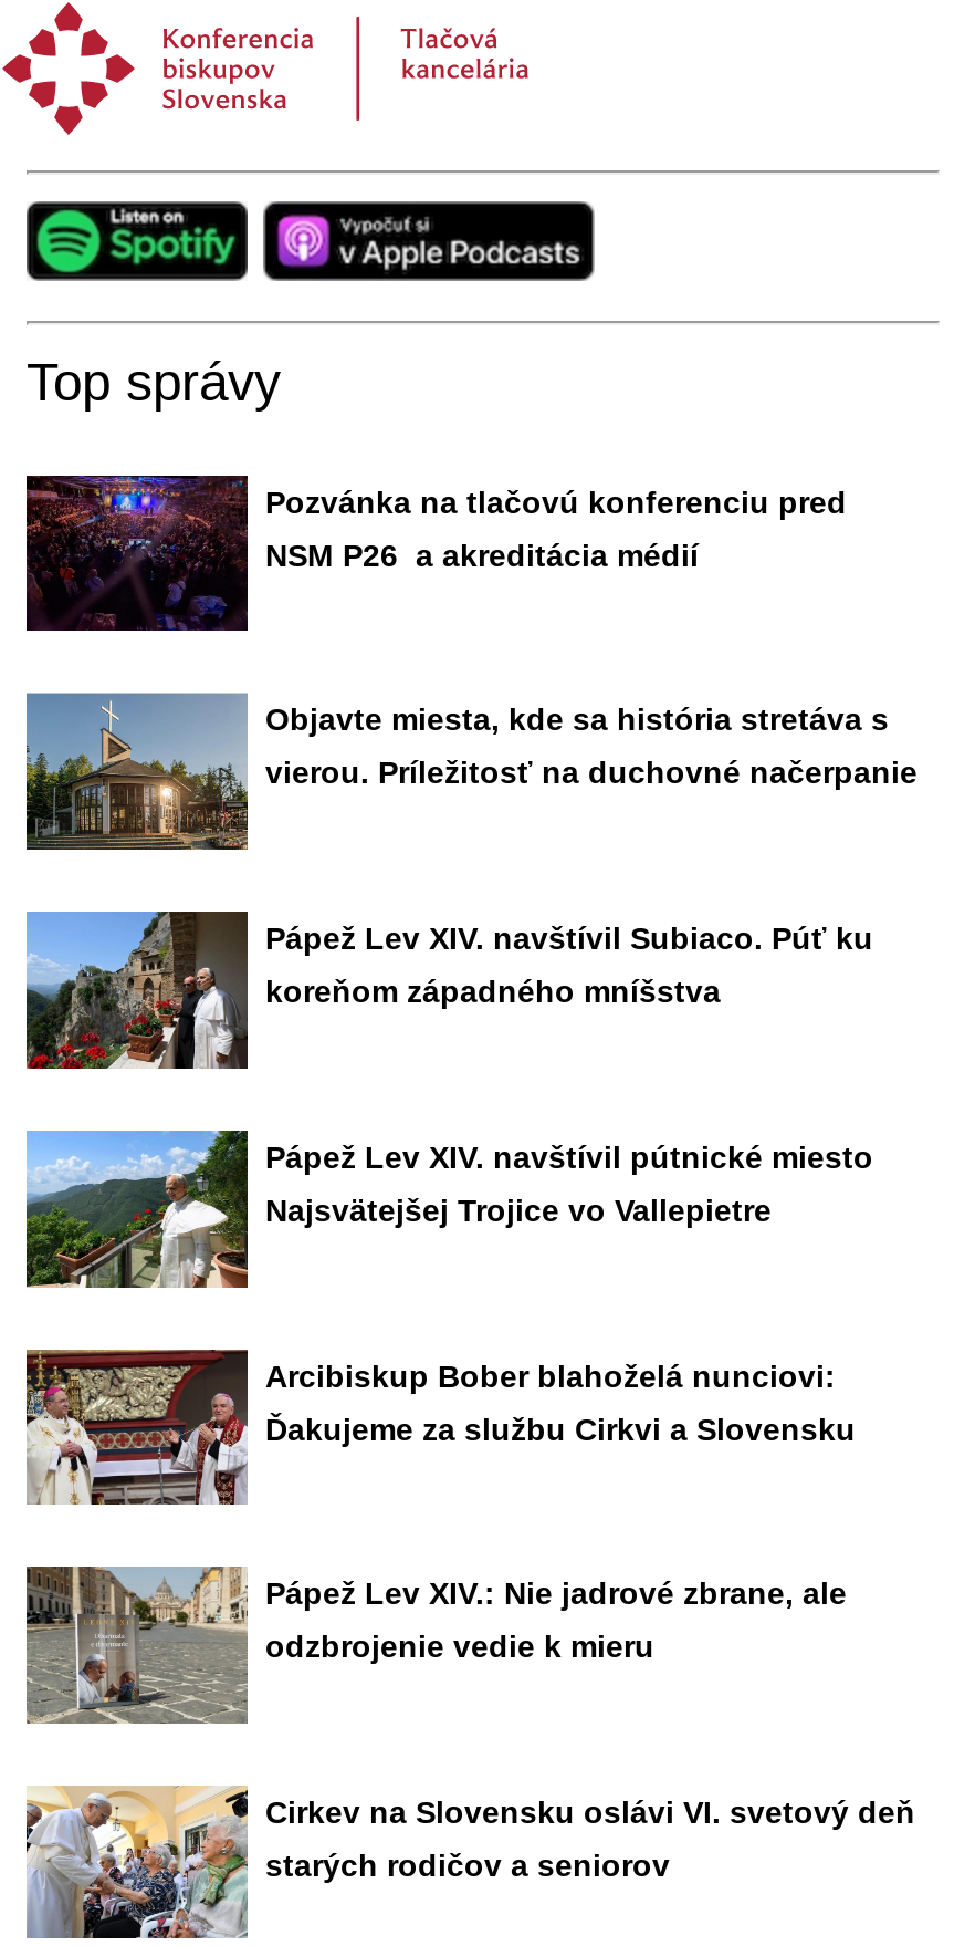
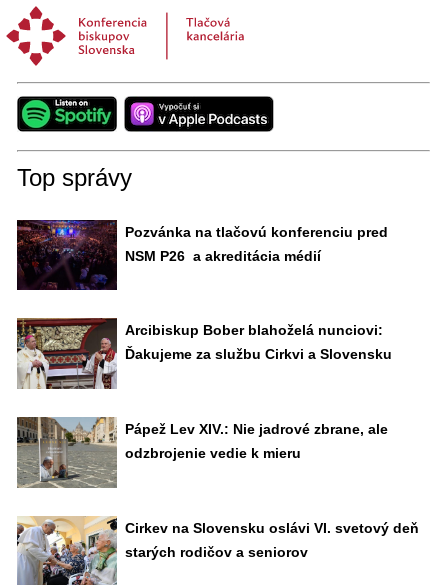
- [image]
- Objavte miesta, kde sa história stretáva s
- vierou. Príležitosť na duchovné načerpanie

- [image]
- Pápež Lev XIV. navštívil Subiaco. Púť ku
- koreňom západného mníšstva

- [image]
- Pápež Lev XIV. navštívil pútnické miesto
- Najsvätejšej Trojice vo Vallepietre
